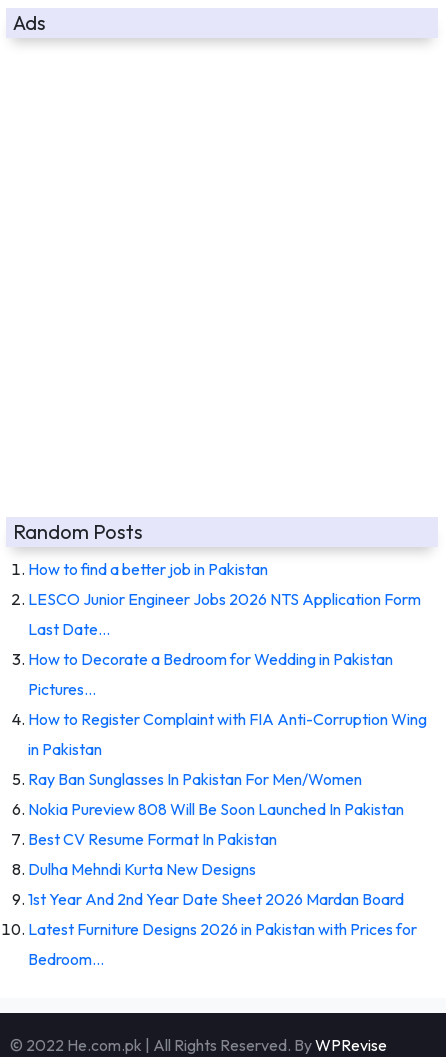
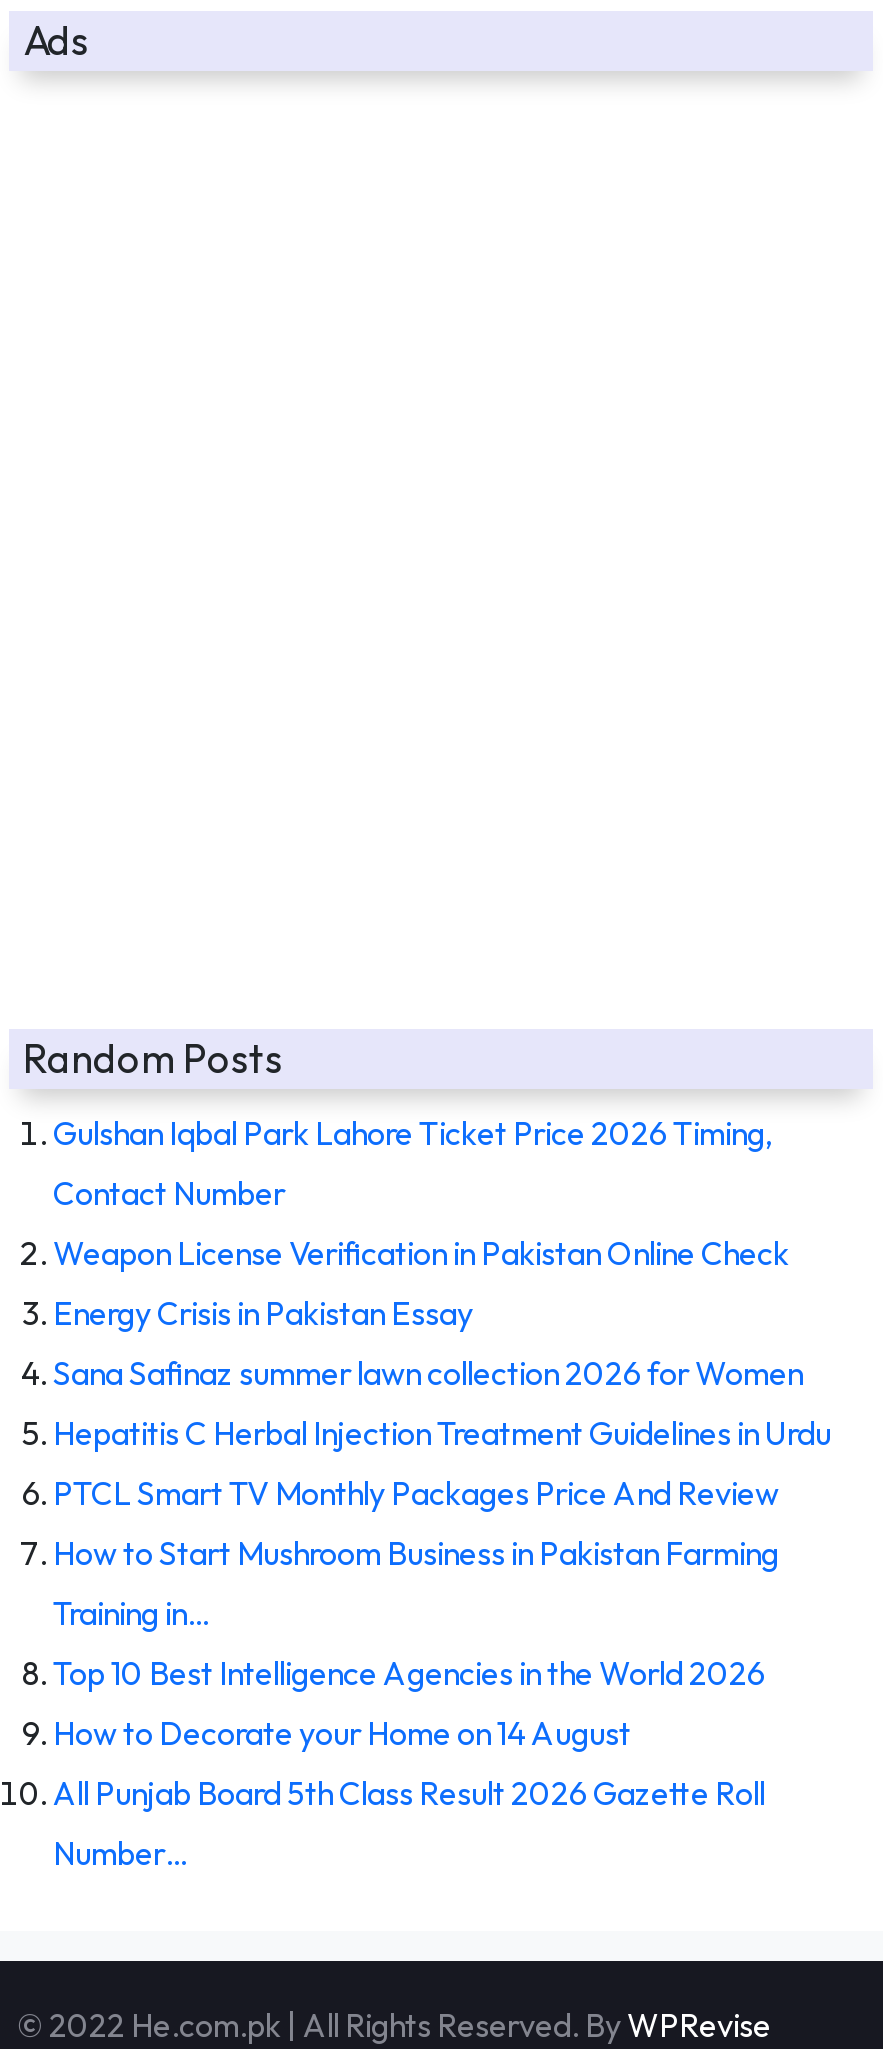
- How to find a better job in Pakistan
- LESCO Junior Engineer Jobs 2026 NTS Application Form
- Last Date…
- How to Decorate a Bedroom for Wedding in Pakistan
- Pictures…
- How to Register Complaint with FIA Anti-Corruption Wing
- in Pakistan
- Ray Ban Sunglasses In Pakistan For Men/Women
- Nokia Pureview 808 Will Be Soon Launched In Pakistan
- Best CV Resume Format In Pakistan
- Dulha Mehndi Kurta New Designs
- 1st Year And 2nd Year Date Sheet 2026 Mardan Board
- Latest Furniture Designs 2026 in Pakistan with Prices for
- Bedroom…
+ Gulshan Iqbal Park Lahore Ticket Price 2026 Timing,
+ Contact Number
+ Weapon License Verification in Pakistan Online Check
+ Energy Crisis in Pakistan Essay
+ Sana Safinaz summer lawn collection 2026 for Women
+ Hepatitis C Herbal Injection Treatment Guidelines in Urdu
+ PTCL Smart TV Monthly Packages Price And Review
+ How to Start Mushroom Business in Pakistan Farming
+ Training in…
+ Top 10 Best Intelligence Agencies in the World 2026
+ How to Decorate your Home on 14 August
+ All Punjab Board 5th Class Result 2026 Gazette Roll
+ Number…
